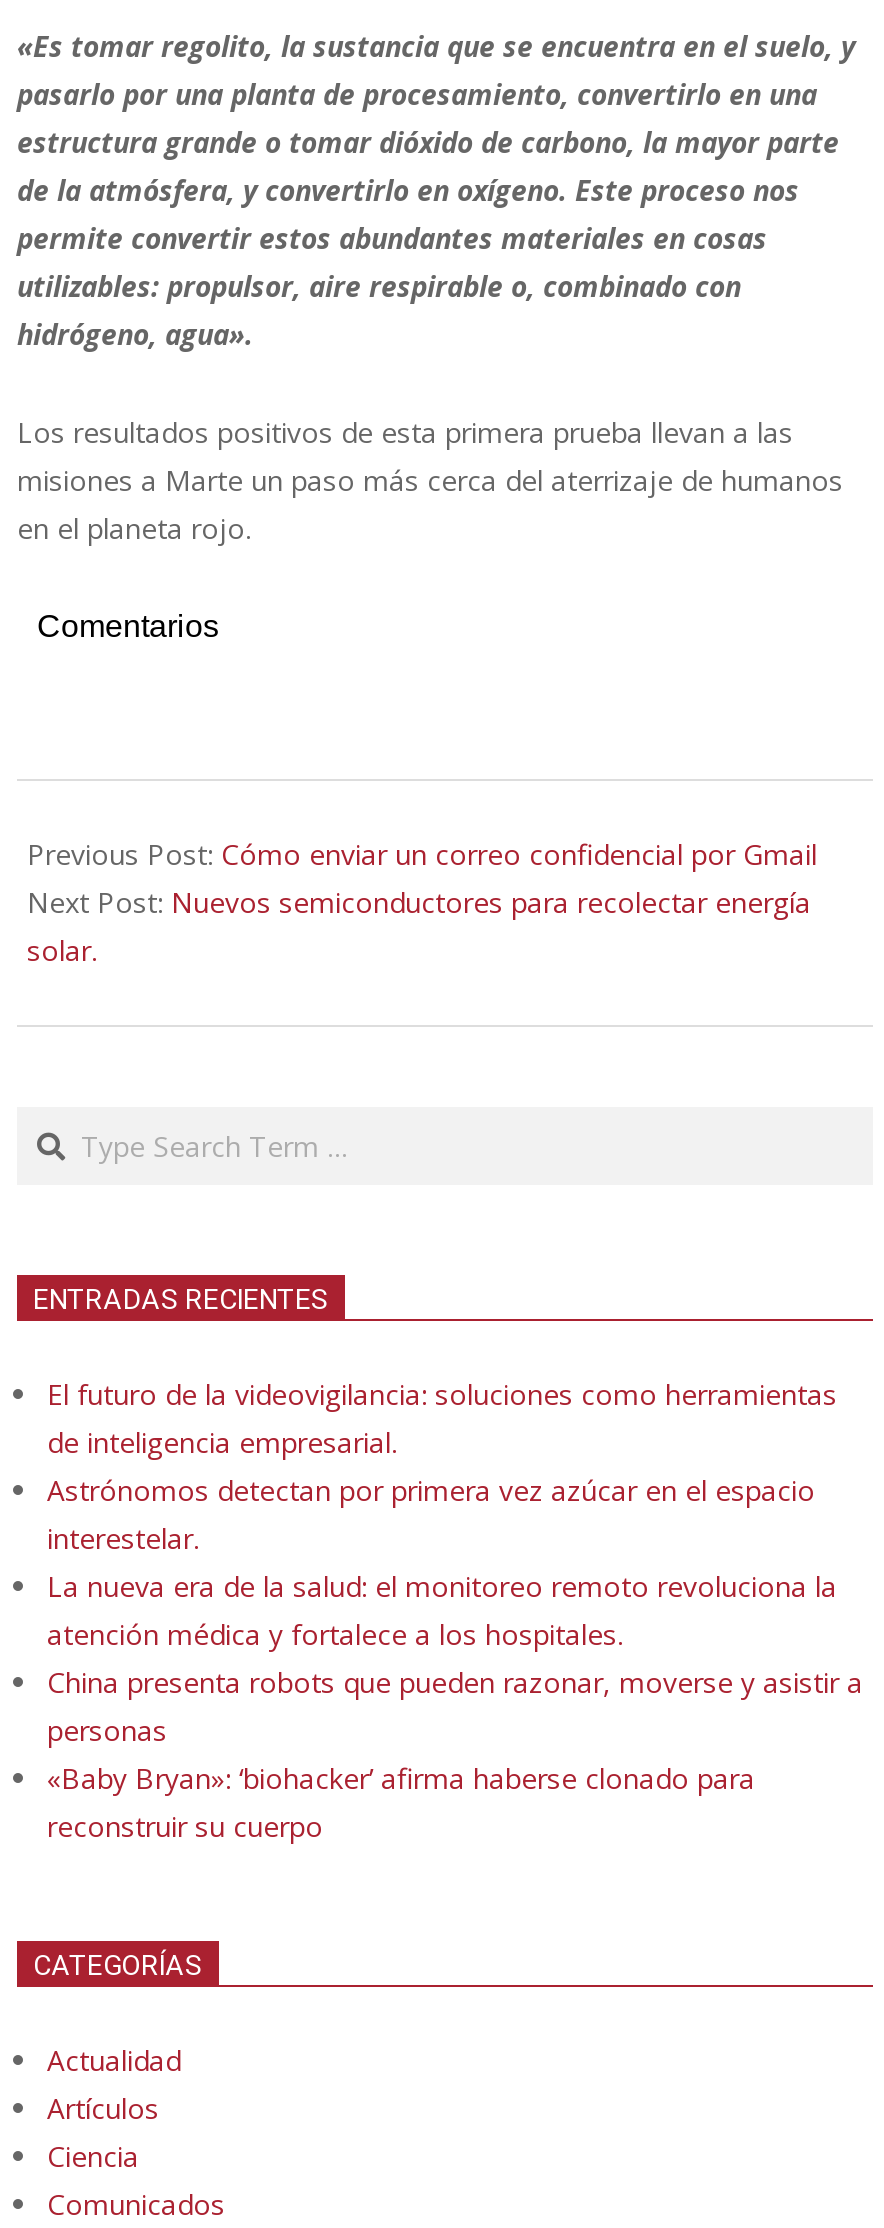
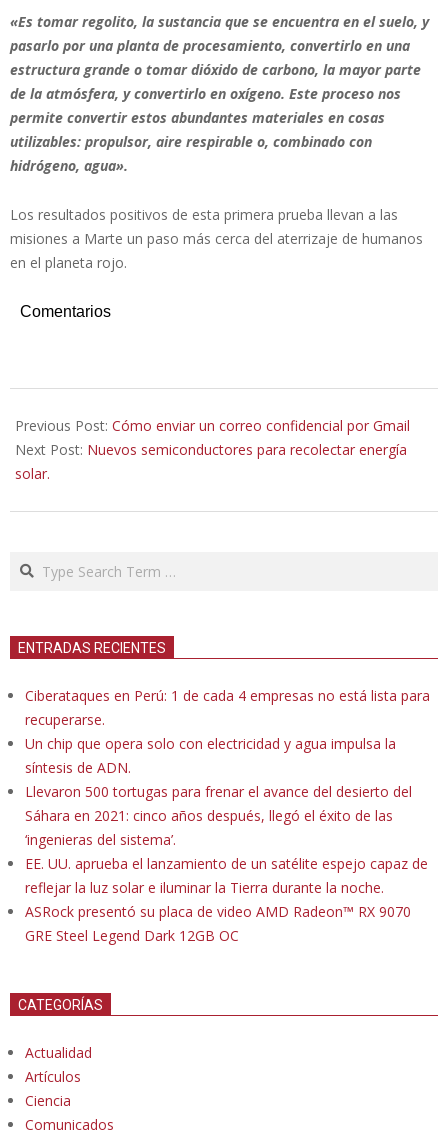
- El futuro de la videovigilancia: soluciones como herramientas
- de inteligencia empresarial.
- Astrónomos detectan por primera vez azúcar en el espacio
- interestelar.
- La nueva era de la salud: el monitoreo remoto revoluciona la
- atención médica y fortalece a los hospitales.
- China presenta robots que pueden razonar, moverse y asistir a
- personas
- «Baby Bryan»: ‘biohacker’ afirma haberse clonado para
- reconstruir su cuerpo
+ Ciberataques en Perú: 1 de cada 4 empresas no está lista para
+ recuperarse.
+ Un chip que opera solo con electricidad y agua impulsa la
+ síntesis de ADN.
+ Llevaron 500 tortugas para frenar el avance del desierto del
+ Sáhara en 2021: cinco años después, llegó el éxito de las
+ ‘ingenieras del sistema’.
+ EE. UU. aprueba el lanzamiento de un satélite espejo capaz de
+ reflejar la luz solar e iluminar la Tierra durante la noche.
+ ASRock presentó su placa de video AMD Radeon™ RX 9070
+ GRE Steel Legend Dark 12GB OC
